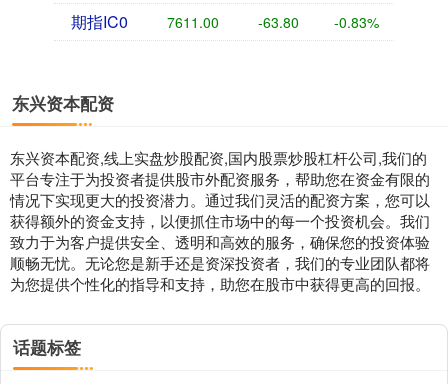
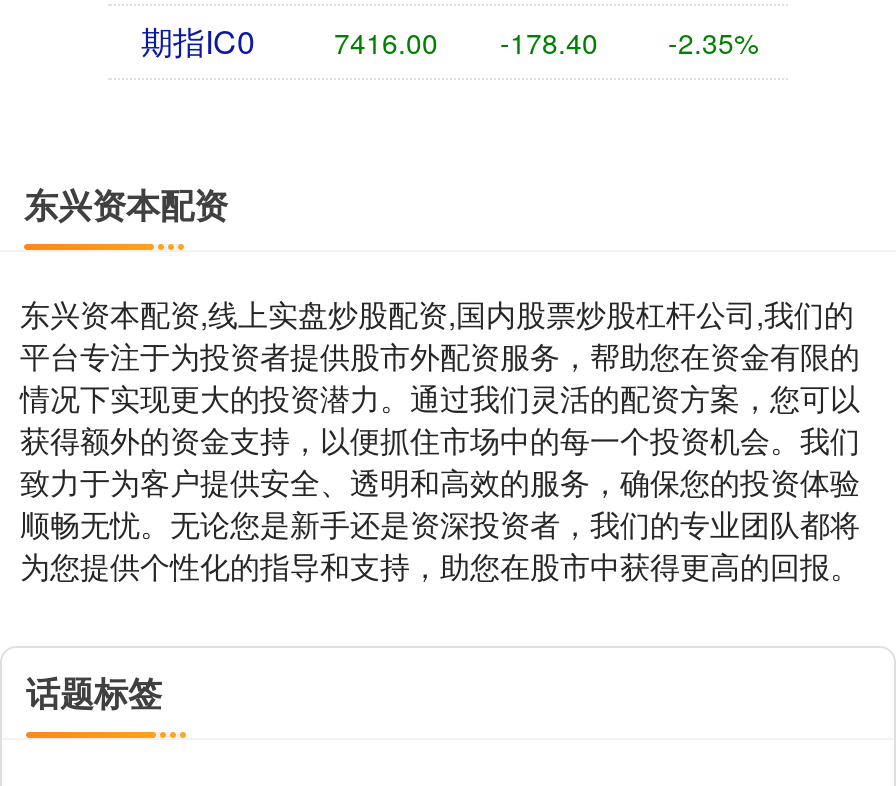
- 7611.00
+ 7416.00

- -63.80
+ -178.40

- -0.83%
+ -2.35%
